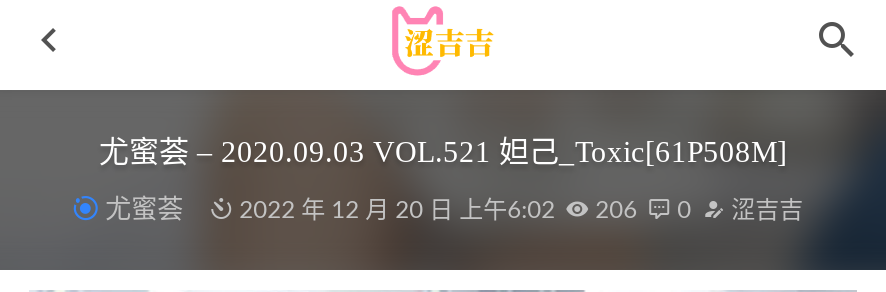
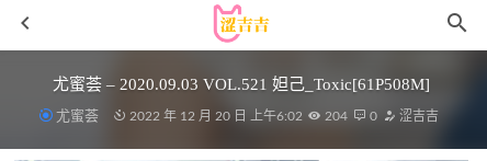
- 206
+ 204
